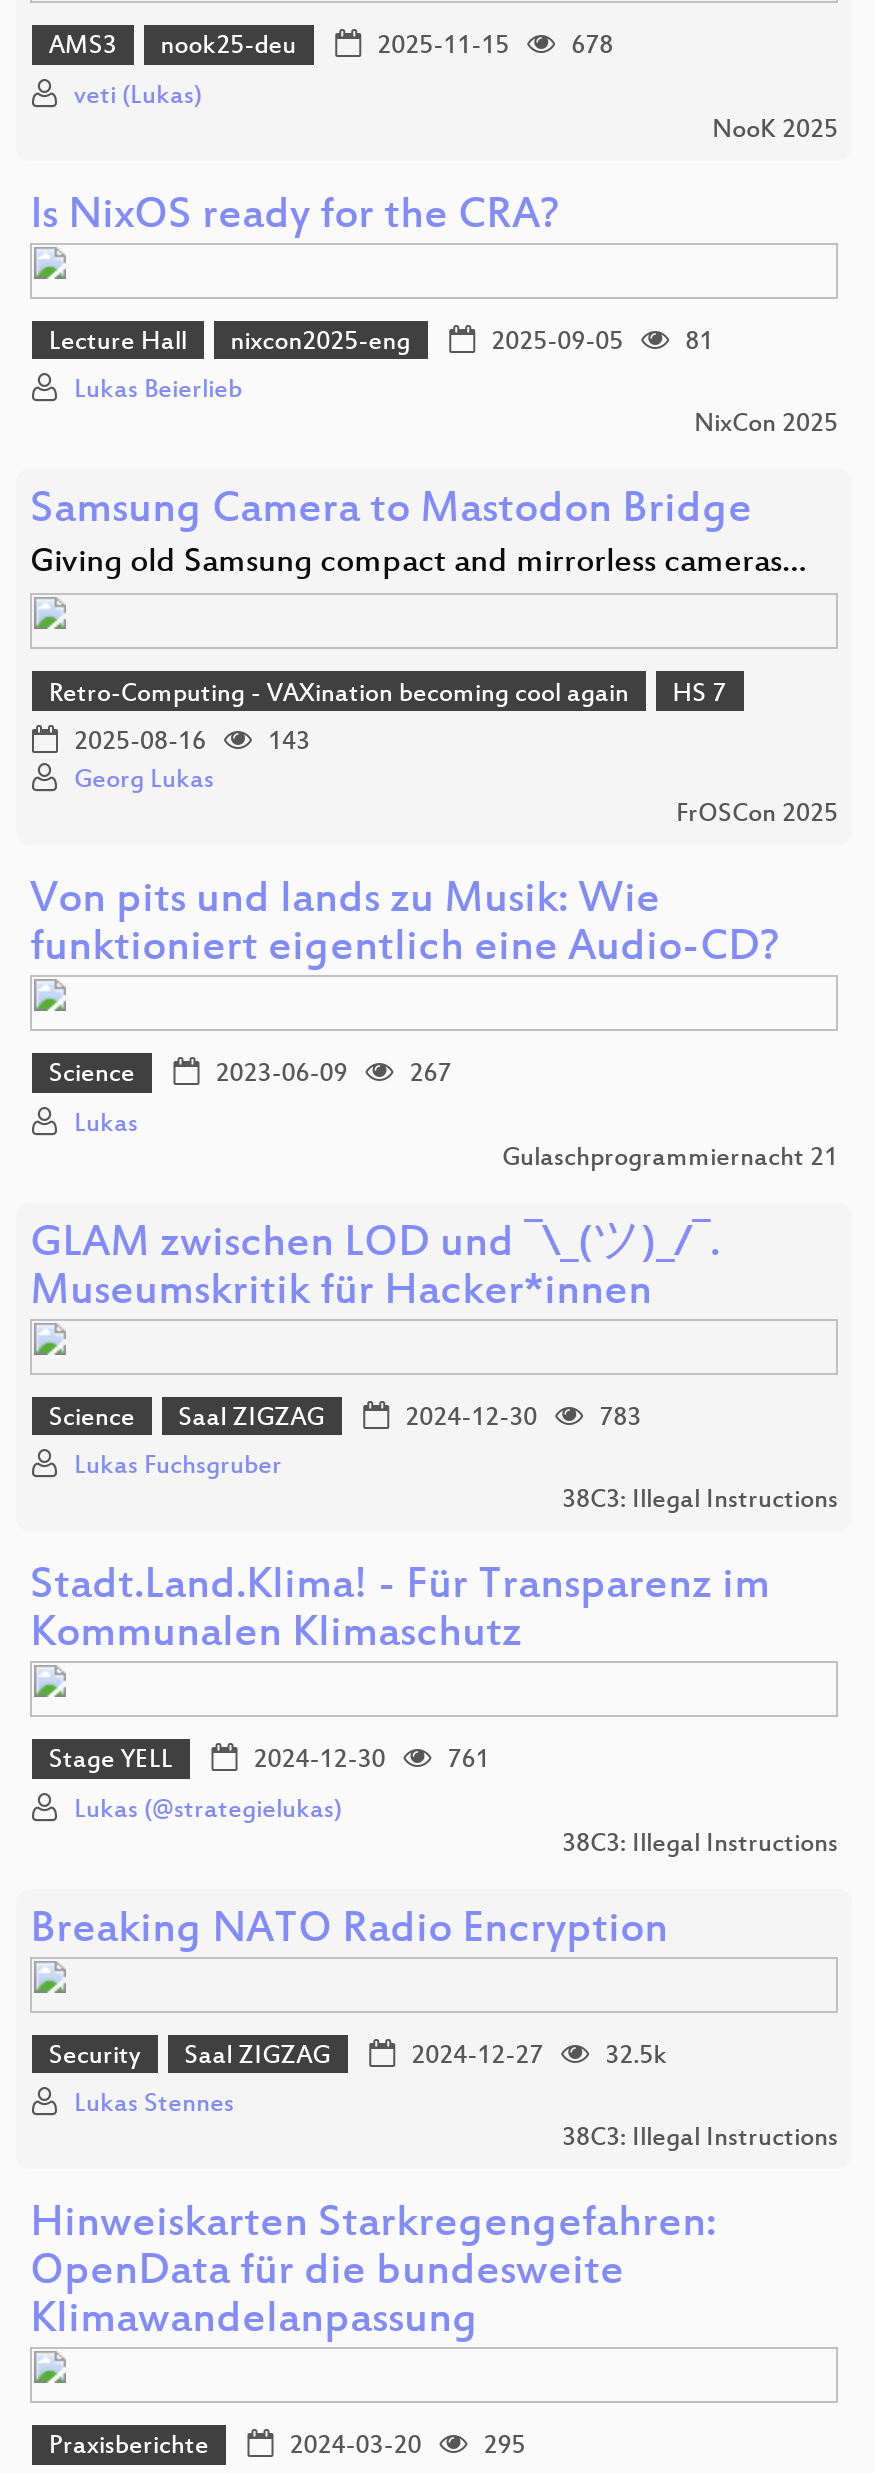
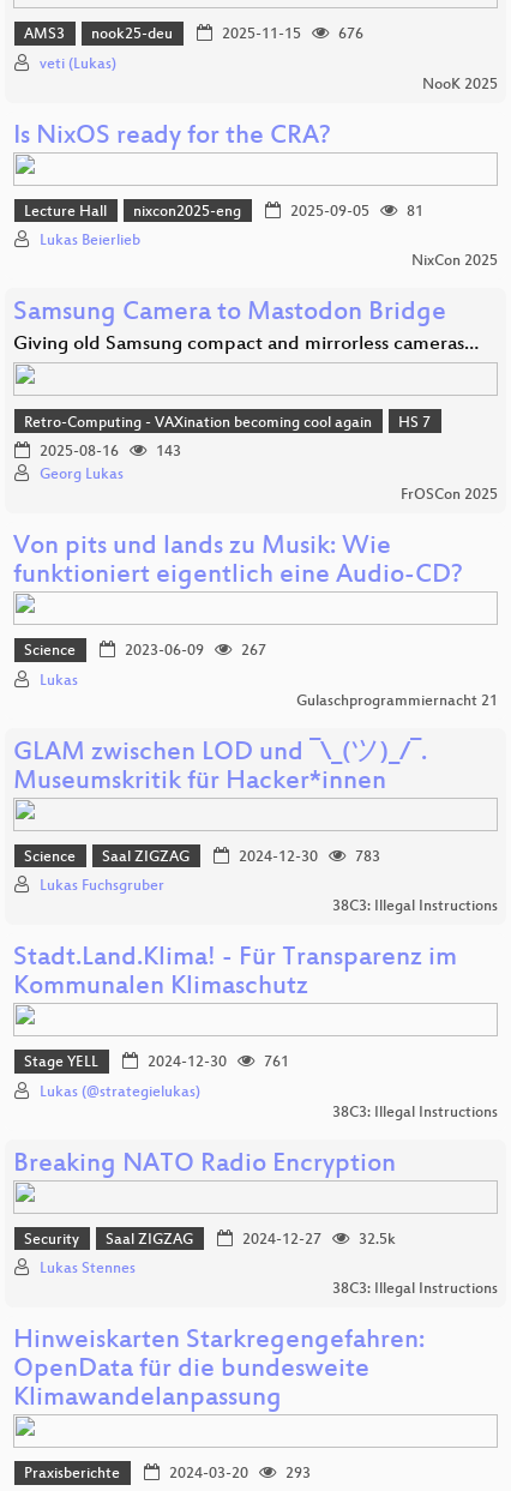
- 2025-11-15 678
+ 2025-11-15 676

- 2024-03-20 295
+ 2024-03-20 293
